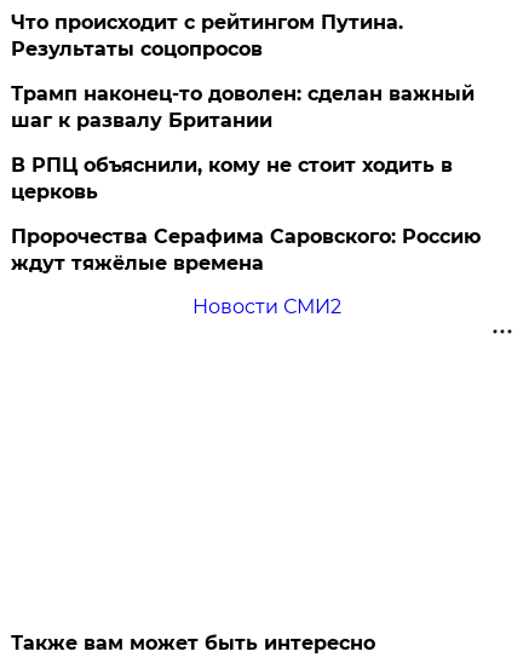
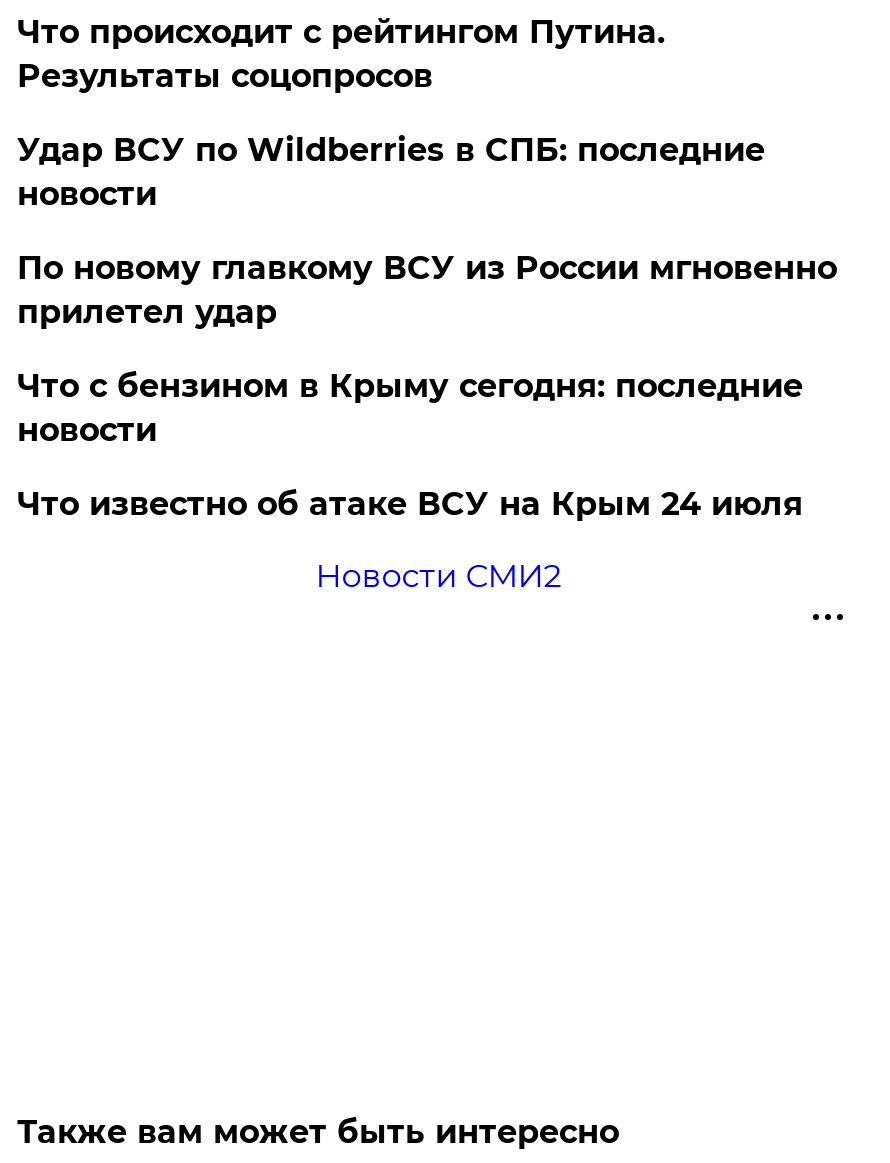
- Трамп наконец-то доволен: сделан важный
- шаг к развалу Британии
- В РПЦ объяснили, кому не стоит ходить в
- церковь
- Пророчества Серафима Саровского: Россию
- ждут тяжёлые времена
+ Удар ВСУ по Wildberries в СПБ: последние
+ новости
+ По новому главкому ВСУ из России мгновенно
+ прилетел удар
+ Что с бензином в Крыму сегодня: последние
+ новости
+ Что известно об атаке ВСУ на Крым 24 июля
